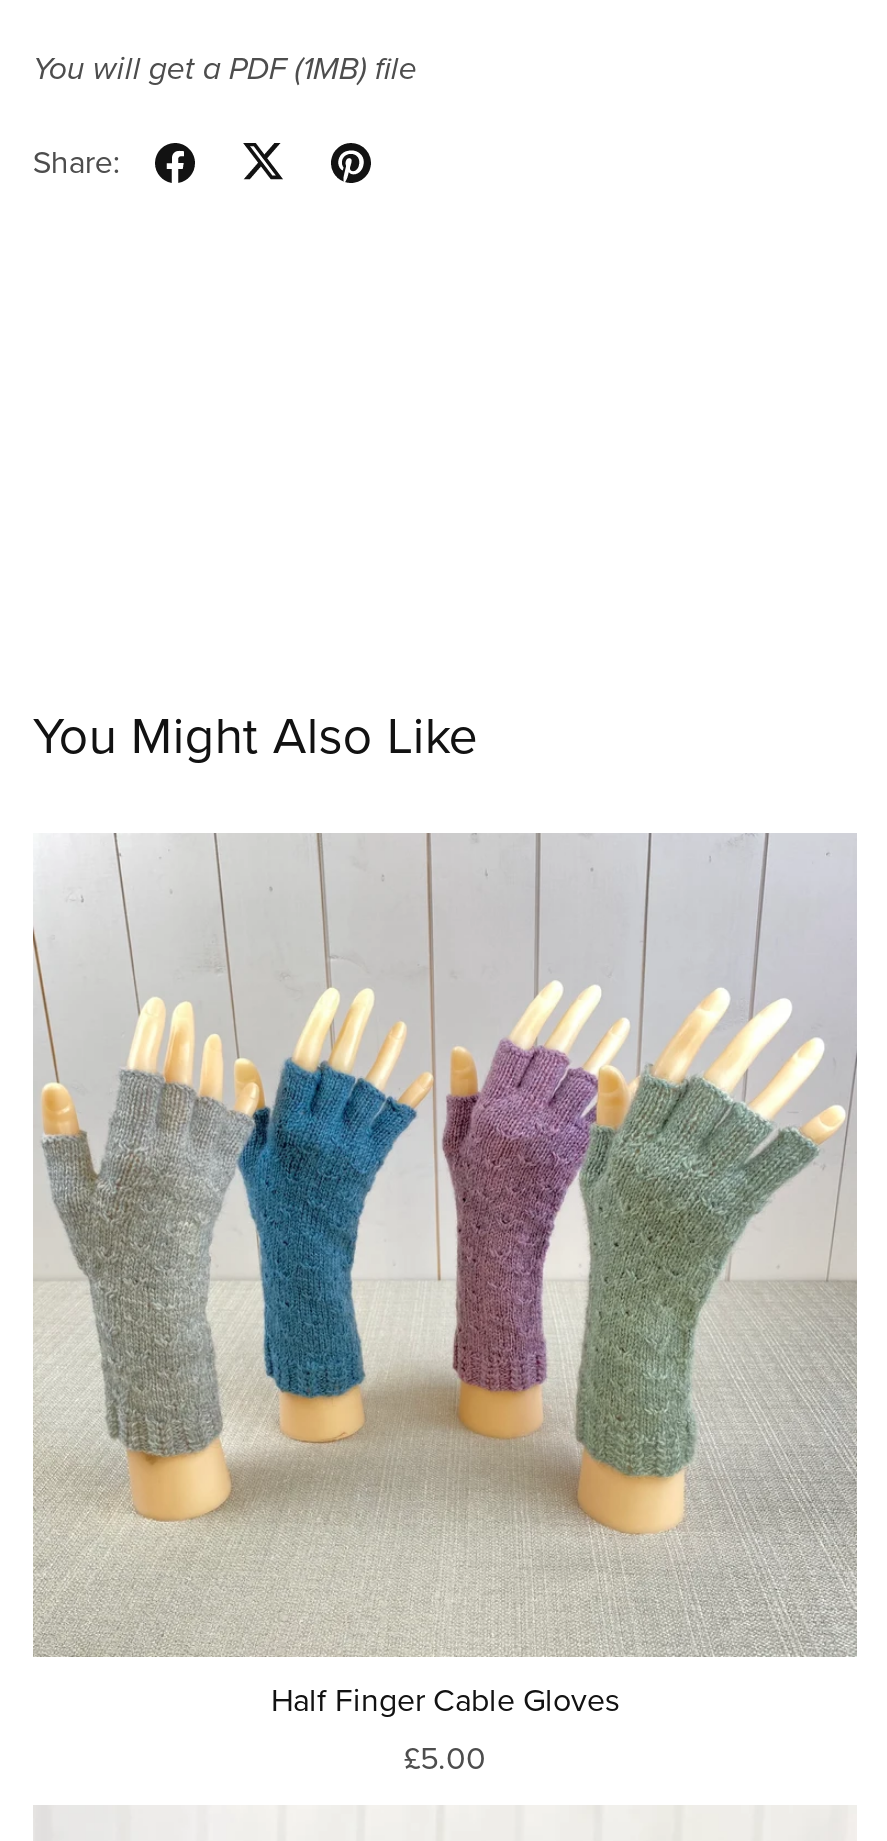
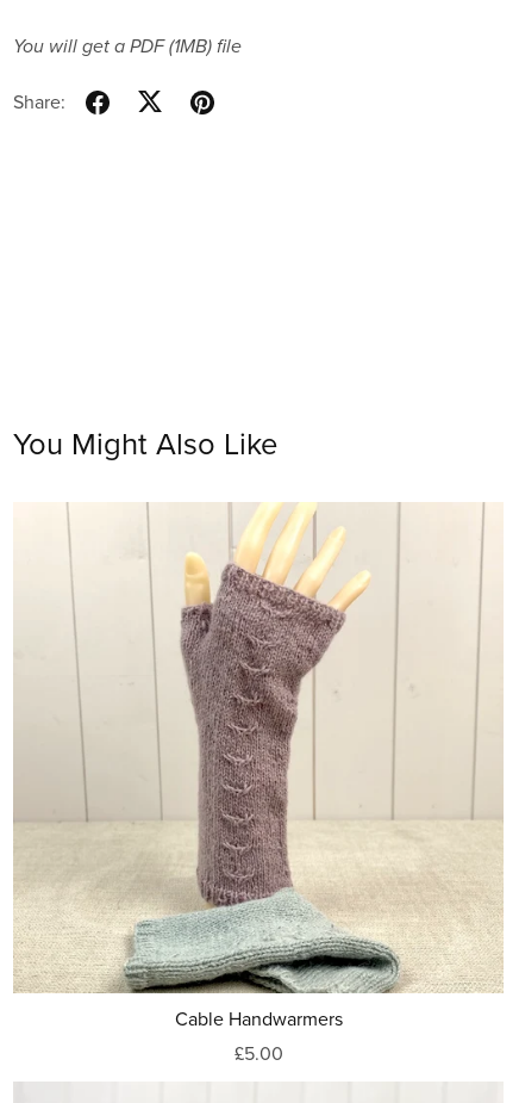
- [image]
- Half Finger Cable Gloves
+ [image]
+ Cable Handwarmers
